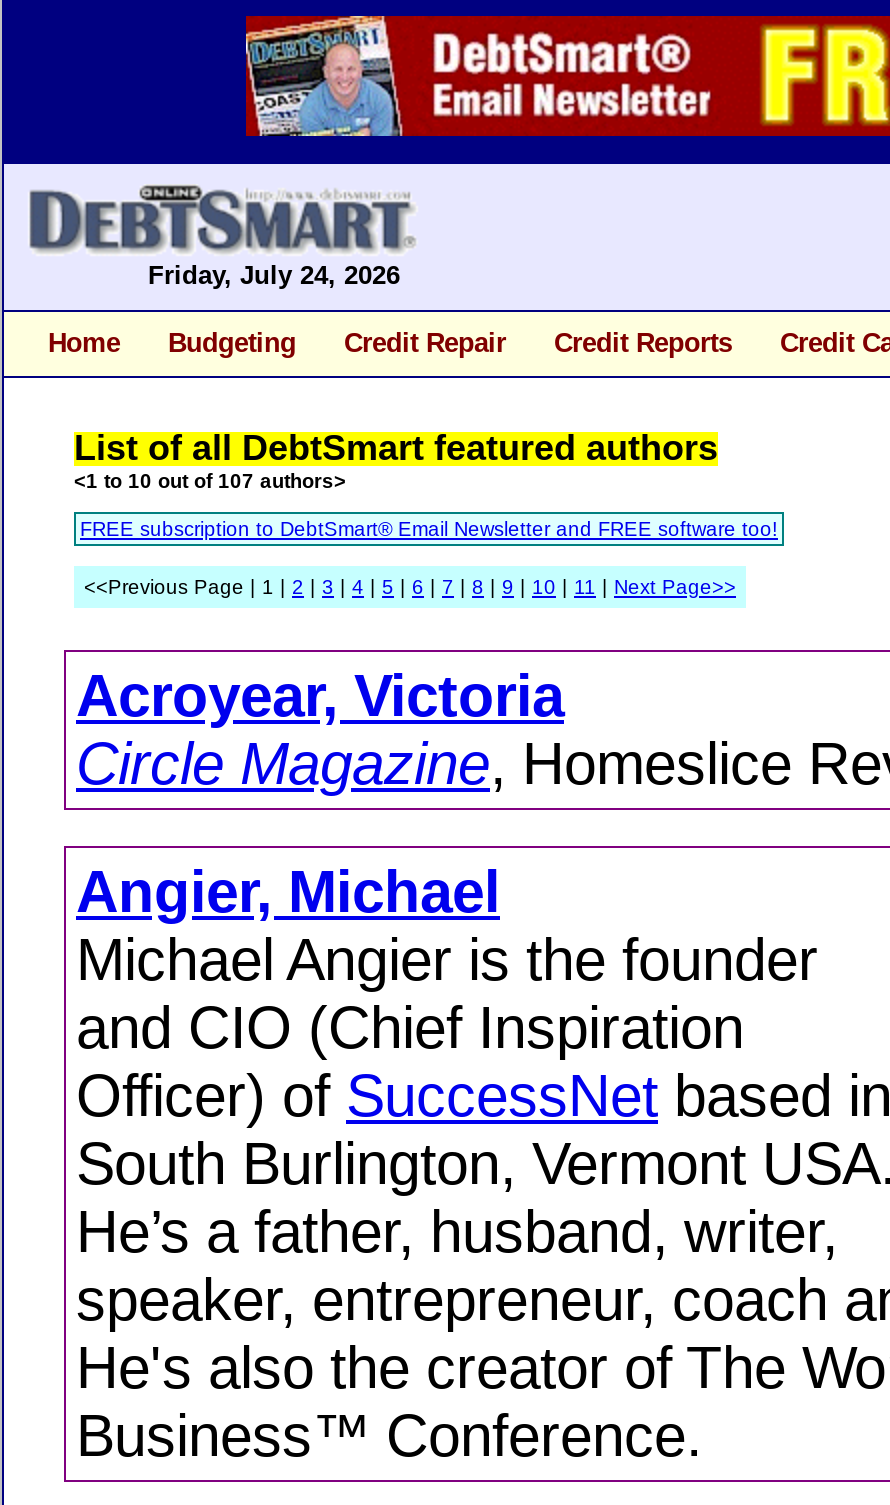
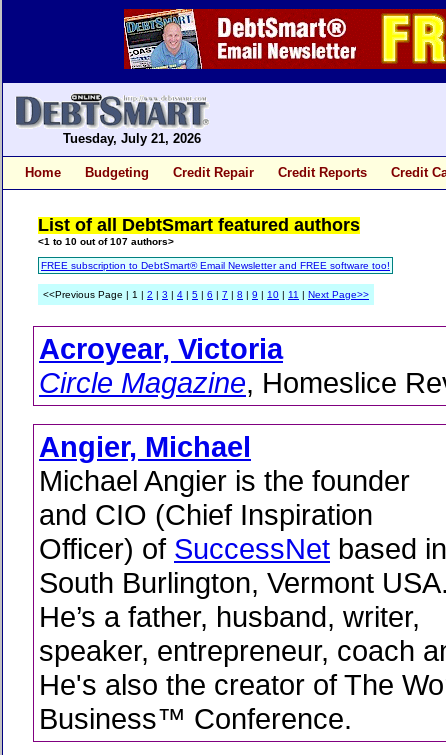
- Friday, July 24, 2026
+ Tuesday, July 21, 2026
